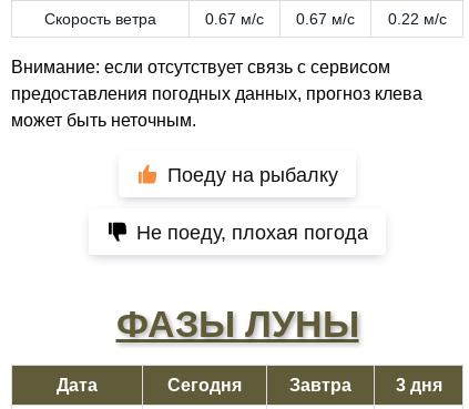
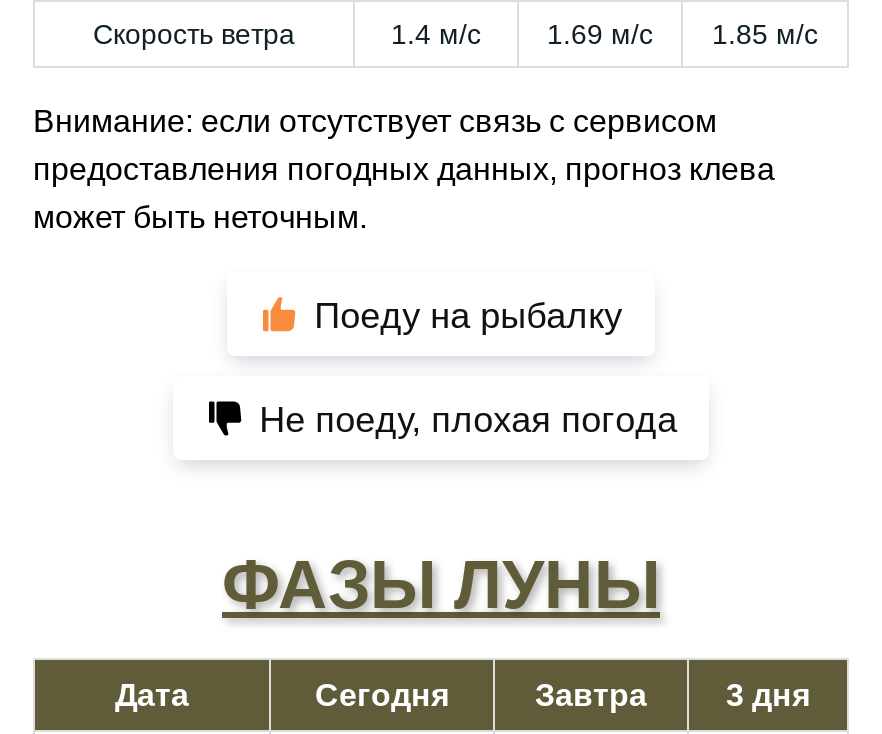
- 0.67 м/с
+ 1.4 м/с

- 0.67 м/с
+ 1.69 м/с

- 0.22 м/с
+ 1.85 м/с
